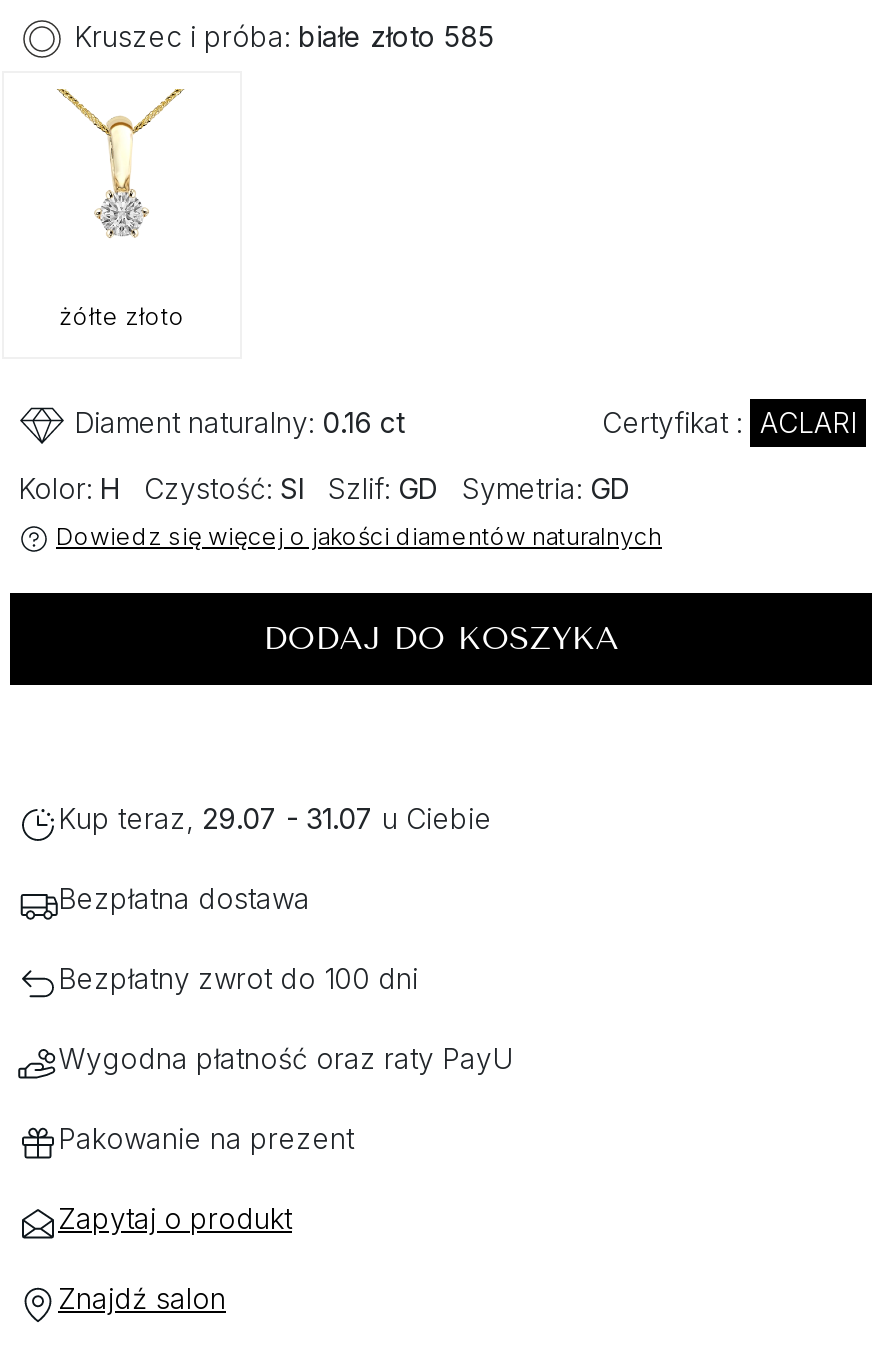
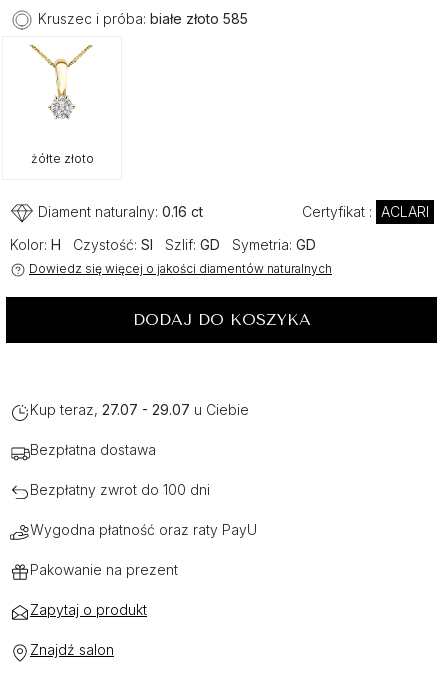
- Kup teraz, 29.07 - 31.07 u Ciebie
+ Kup teraz, 27.07 - 29.07 u Ciebie
